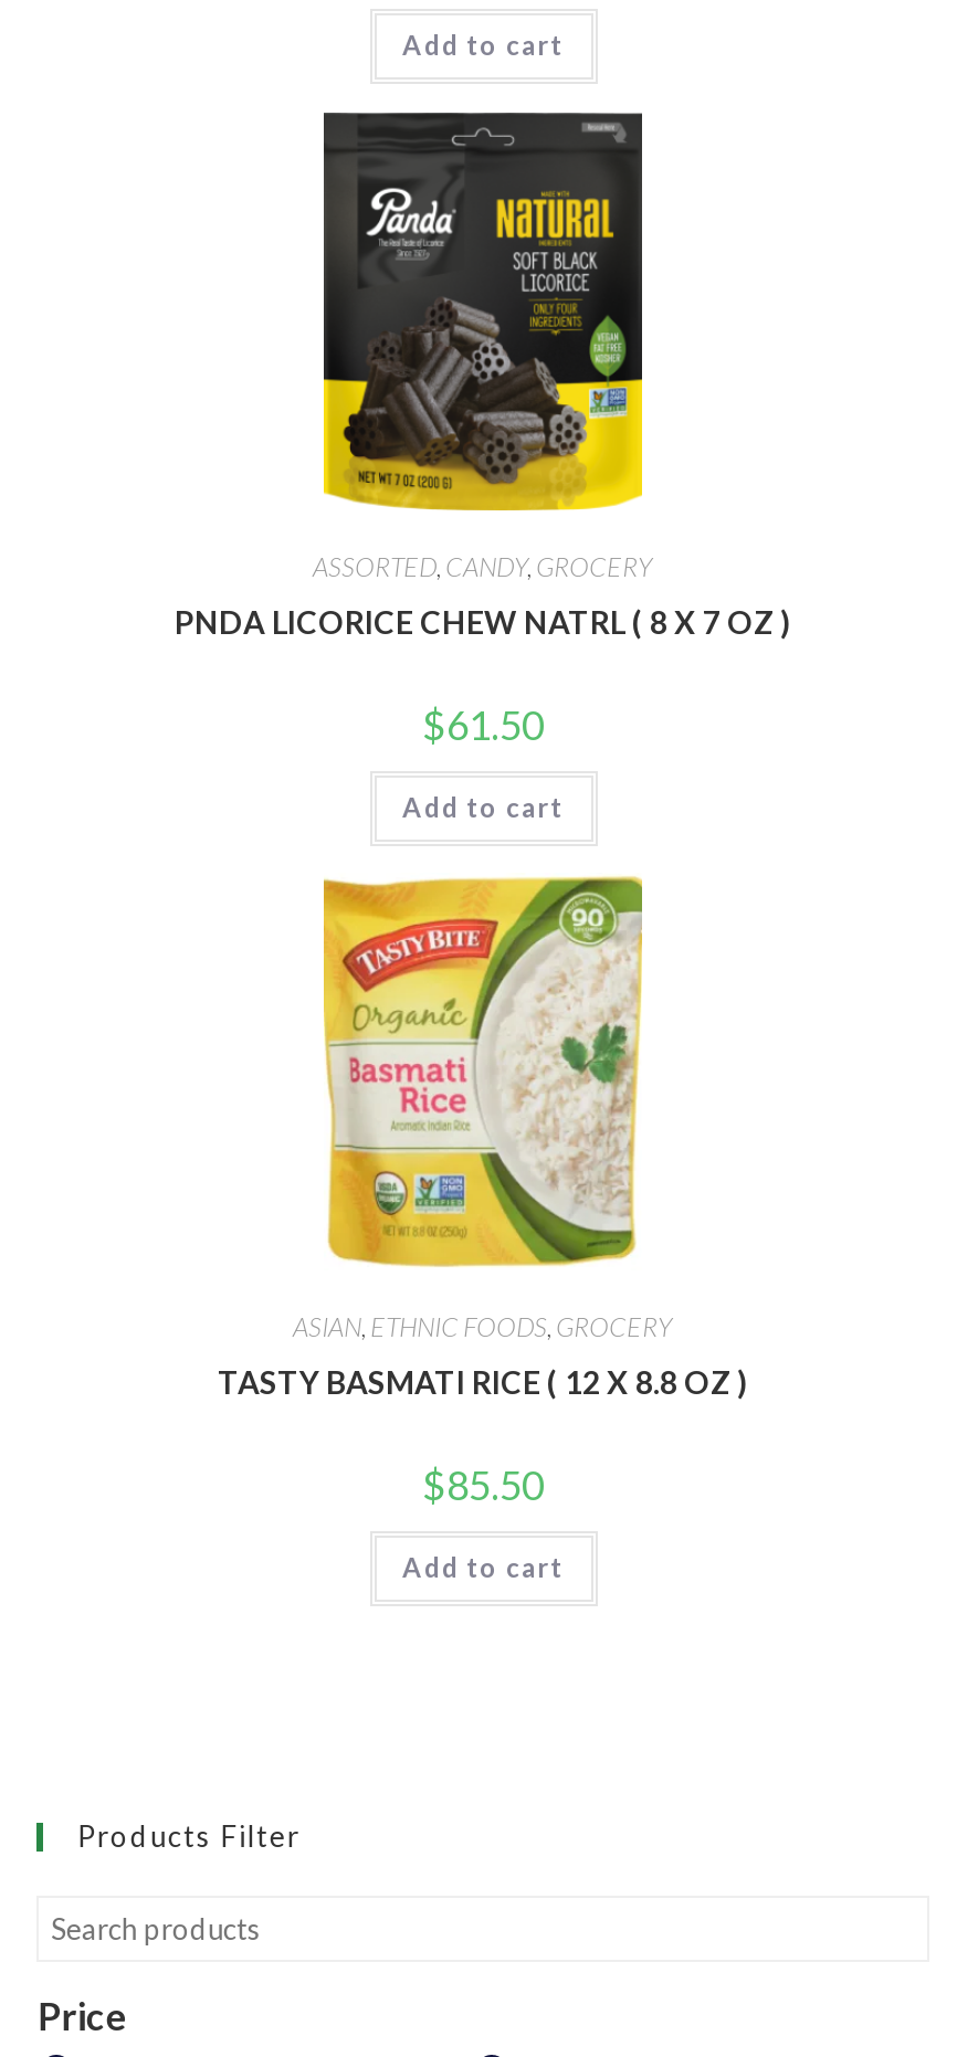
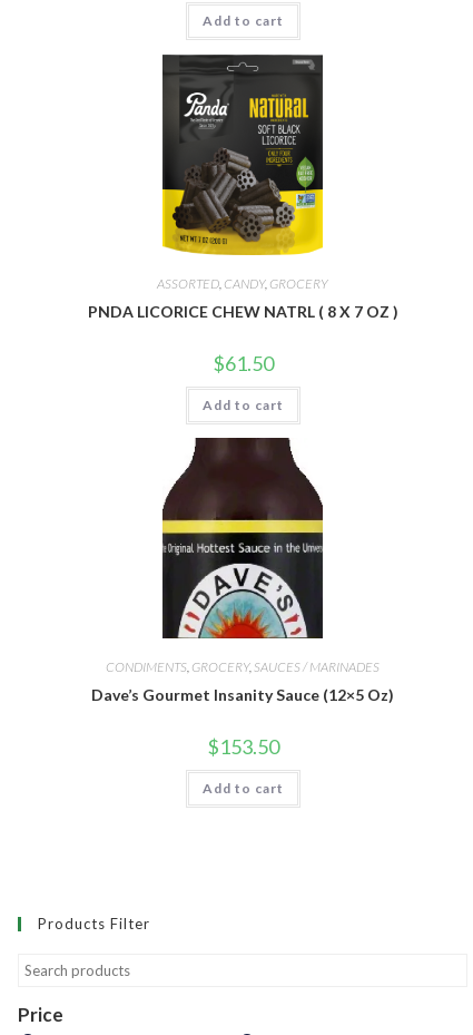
- [image]
- ASIAN, ETHNIC FOODS, GROCERY
+ [image]
+ CONDIMENTS, GROCERY, SAUCES / MARINADES

- TASTY BASMATI RICE ( 12 X 8.8 OZ )
+ Dave’s Gourmet Insanity Sauce (12×5 Oz)

- $85.50
+ $153.50
